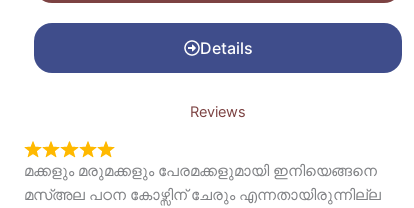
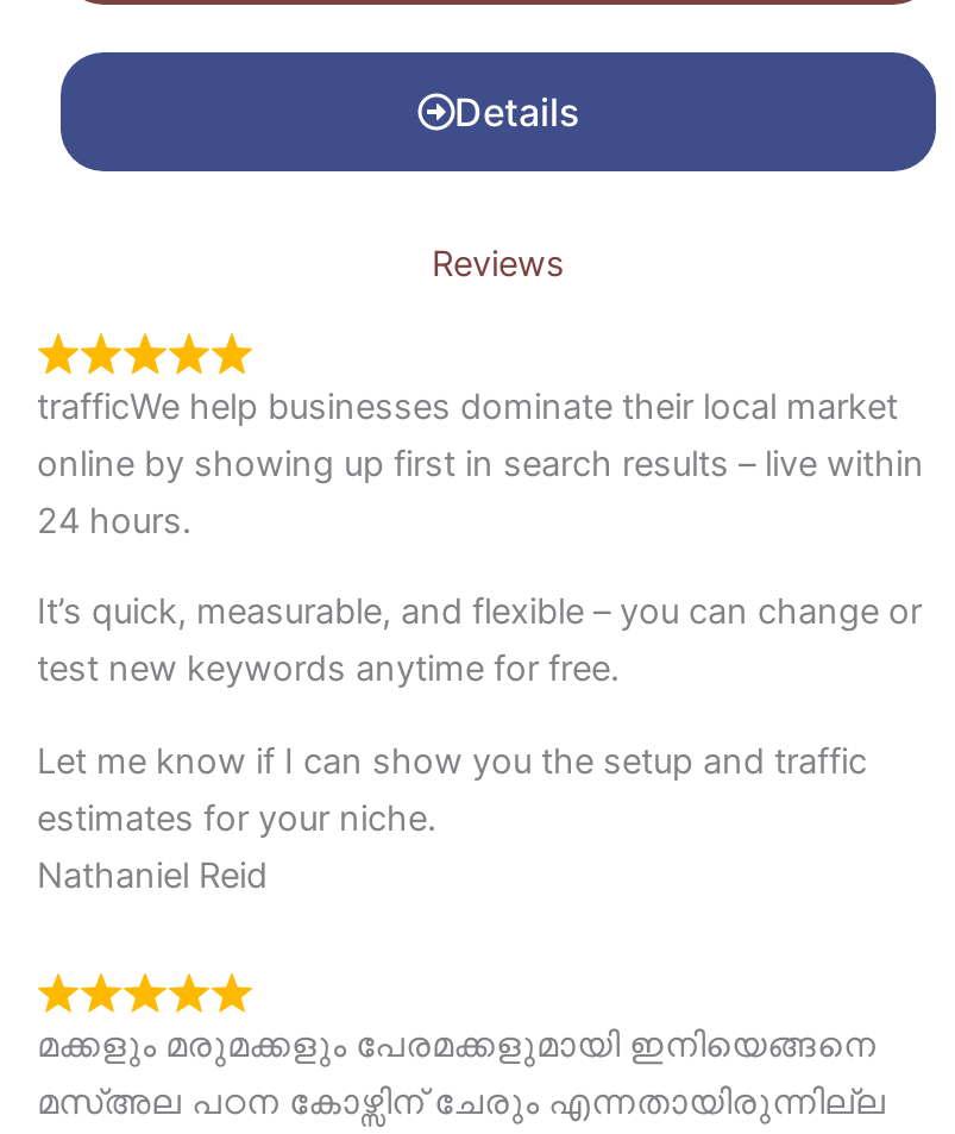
+ trafficWe help businesses dominate their local market
+ online by showing up first in search results – live within
+ 24 hours.
+ It’s quick, measurable, and flexible – you can change or
+ test new keywords anytime for free.
+ Let me know if I can show you the setup and traffic
+ estimates for your niche.
+ Nathaniel Reid
